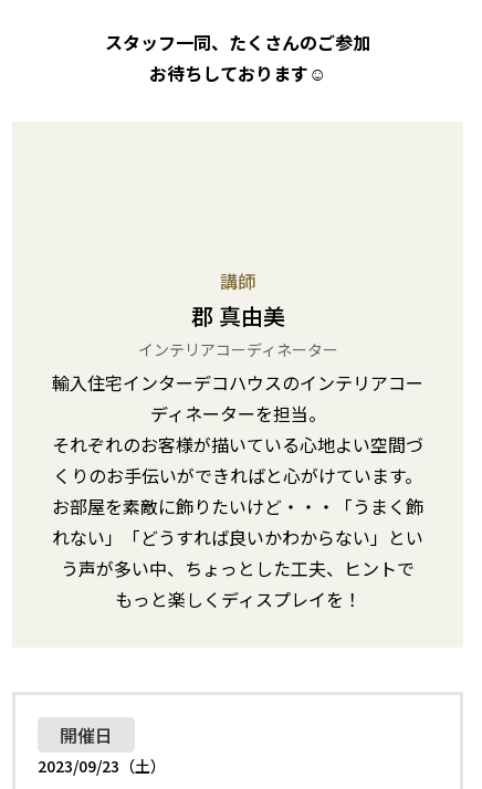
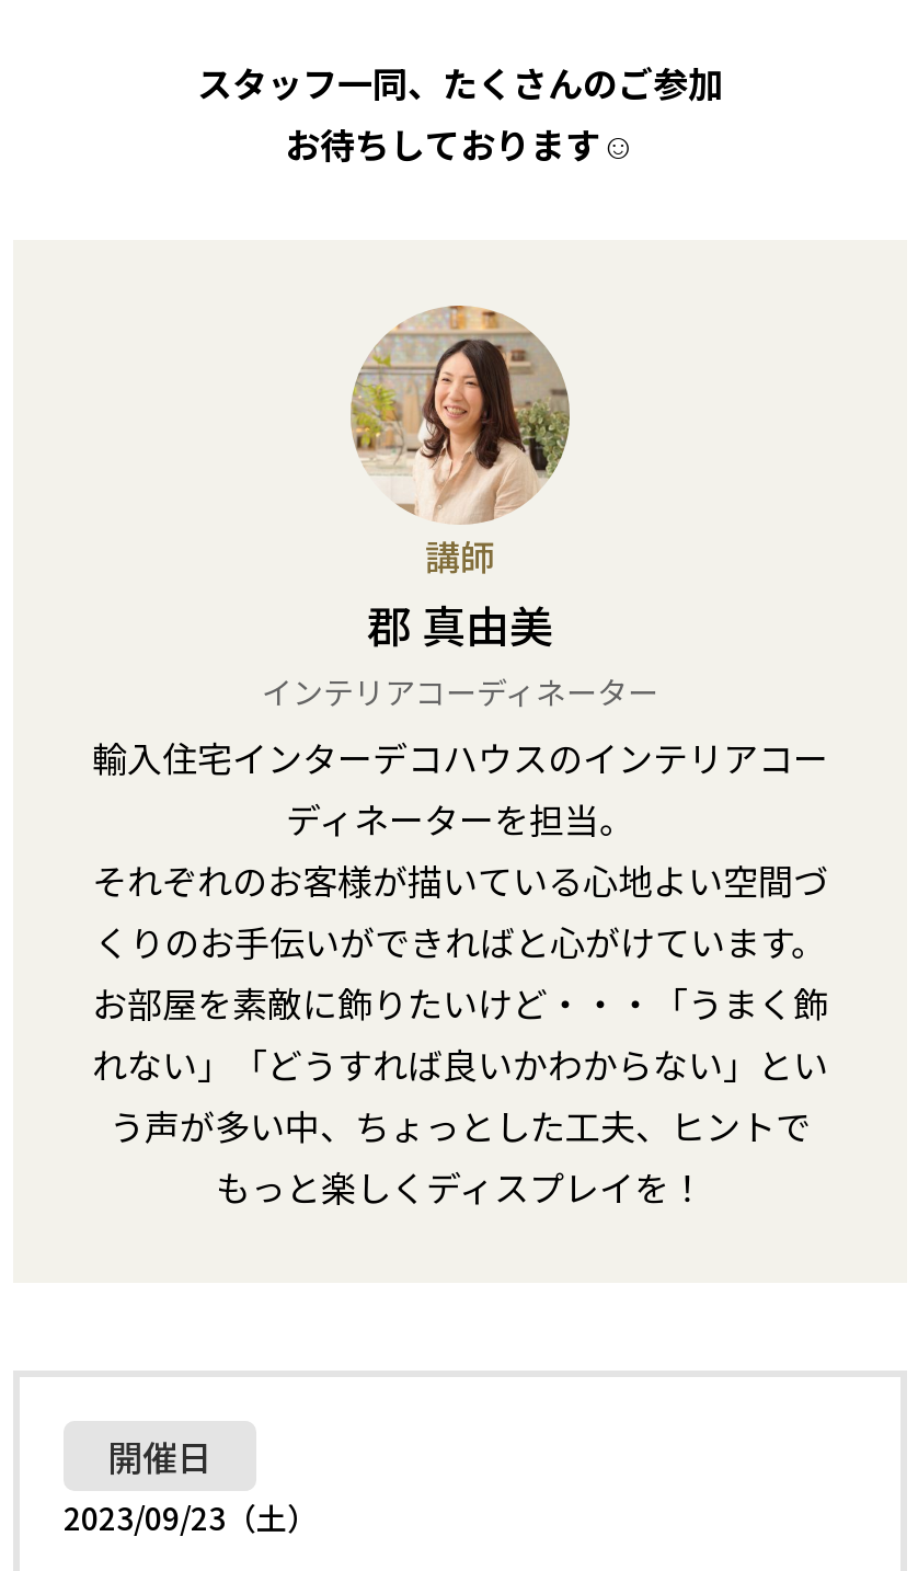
+ [image]
